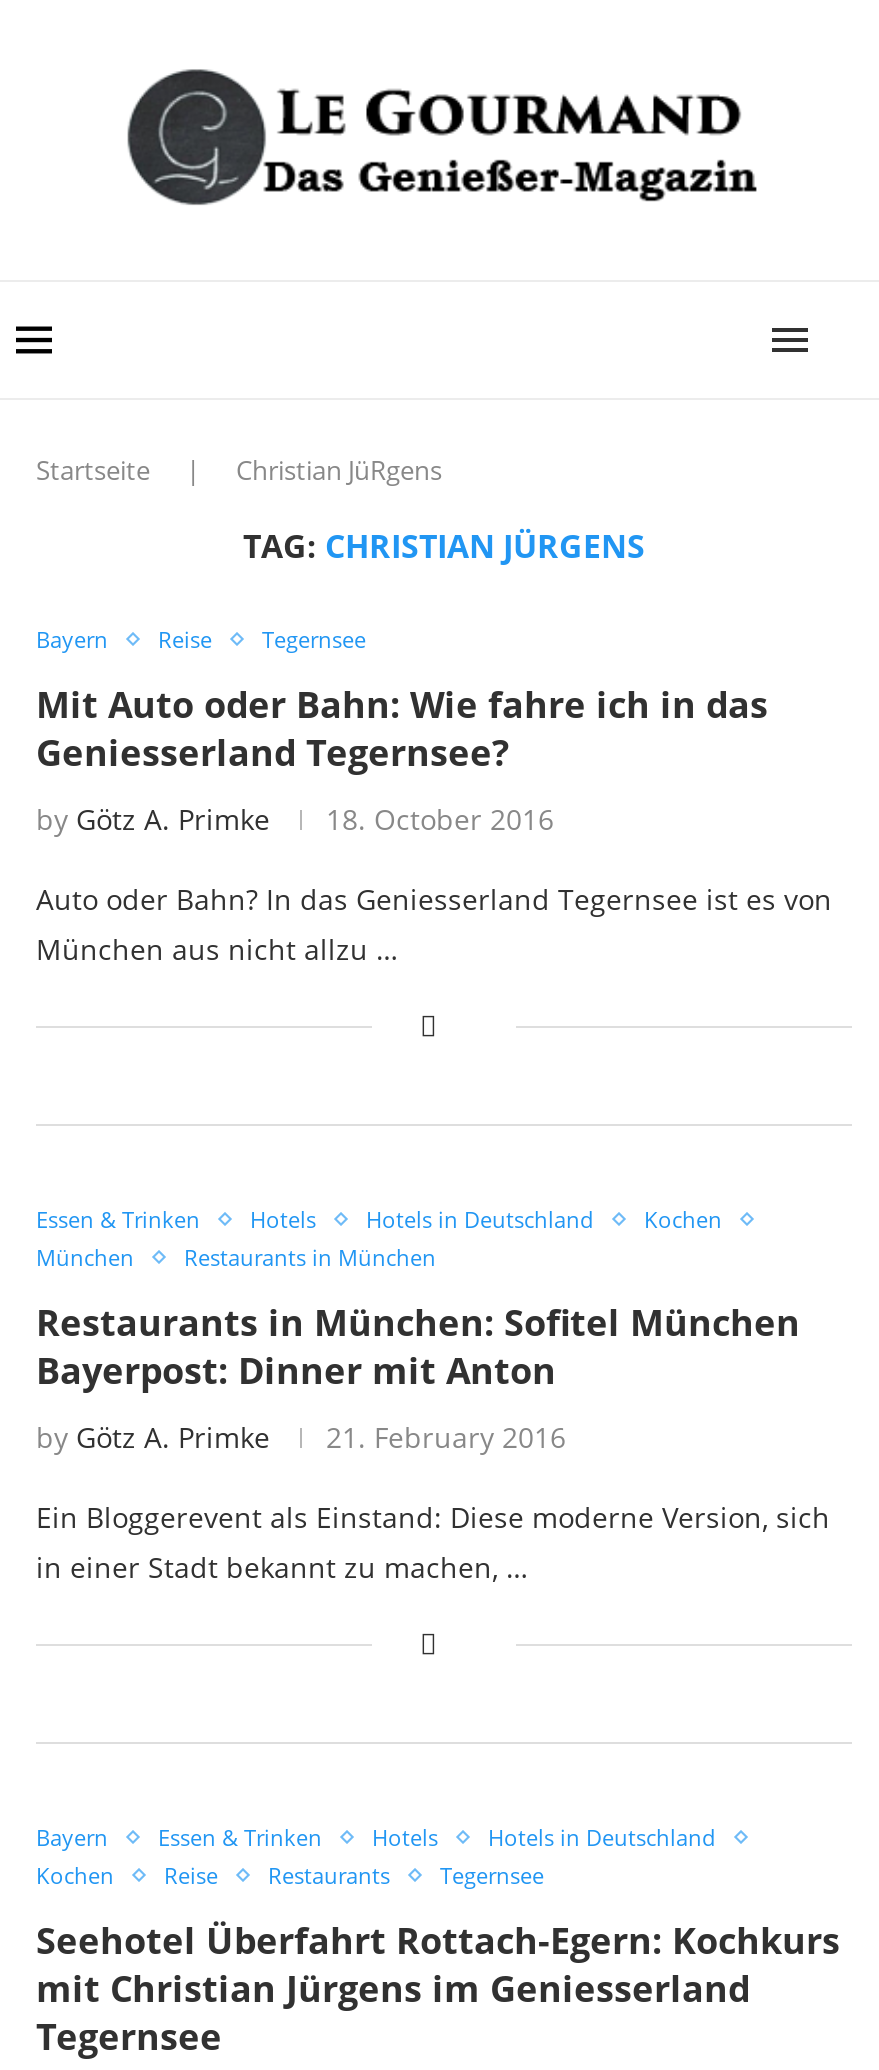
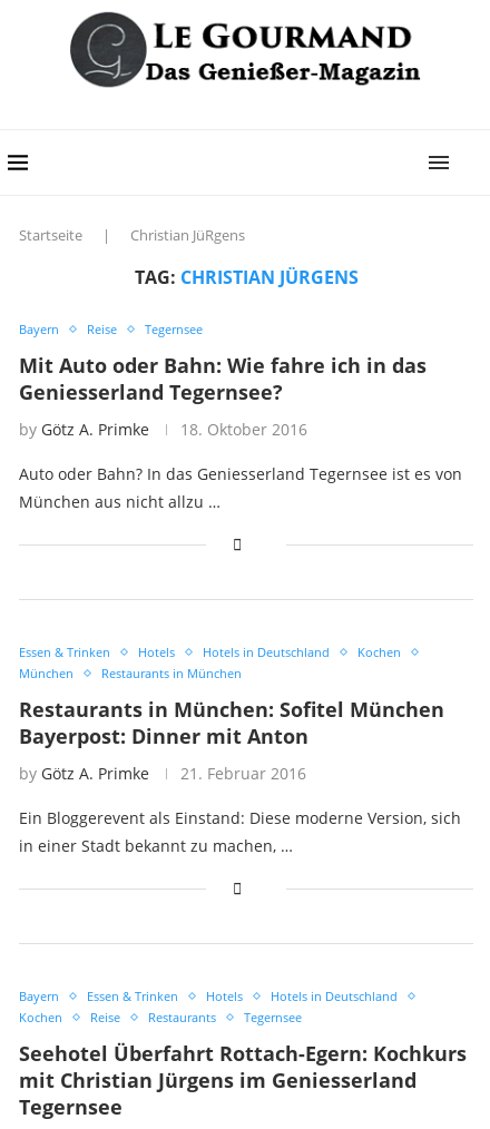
- by Götz A. Primke 18. October 2016
+ by Götz A. Primke 18. Oktober 2016

- by Götz A. Primke 21. February 2016
+ by Götz A. Primke 21. Februar 2016
